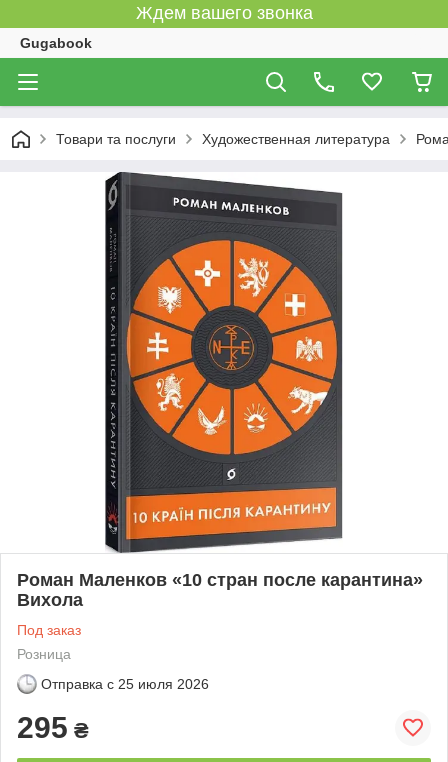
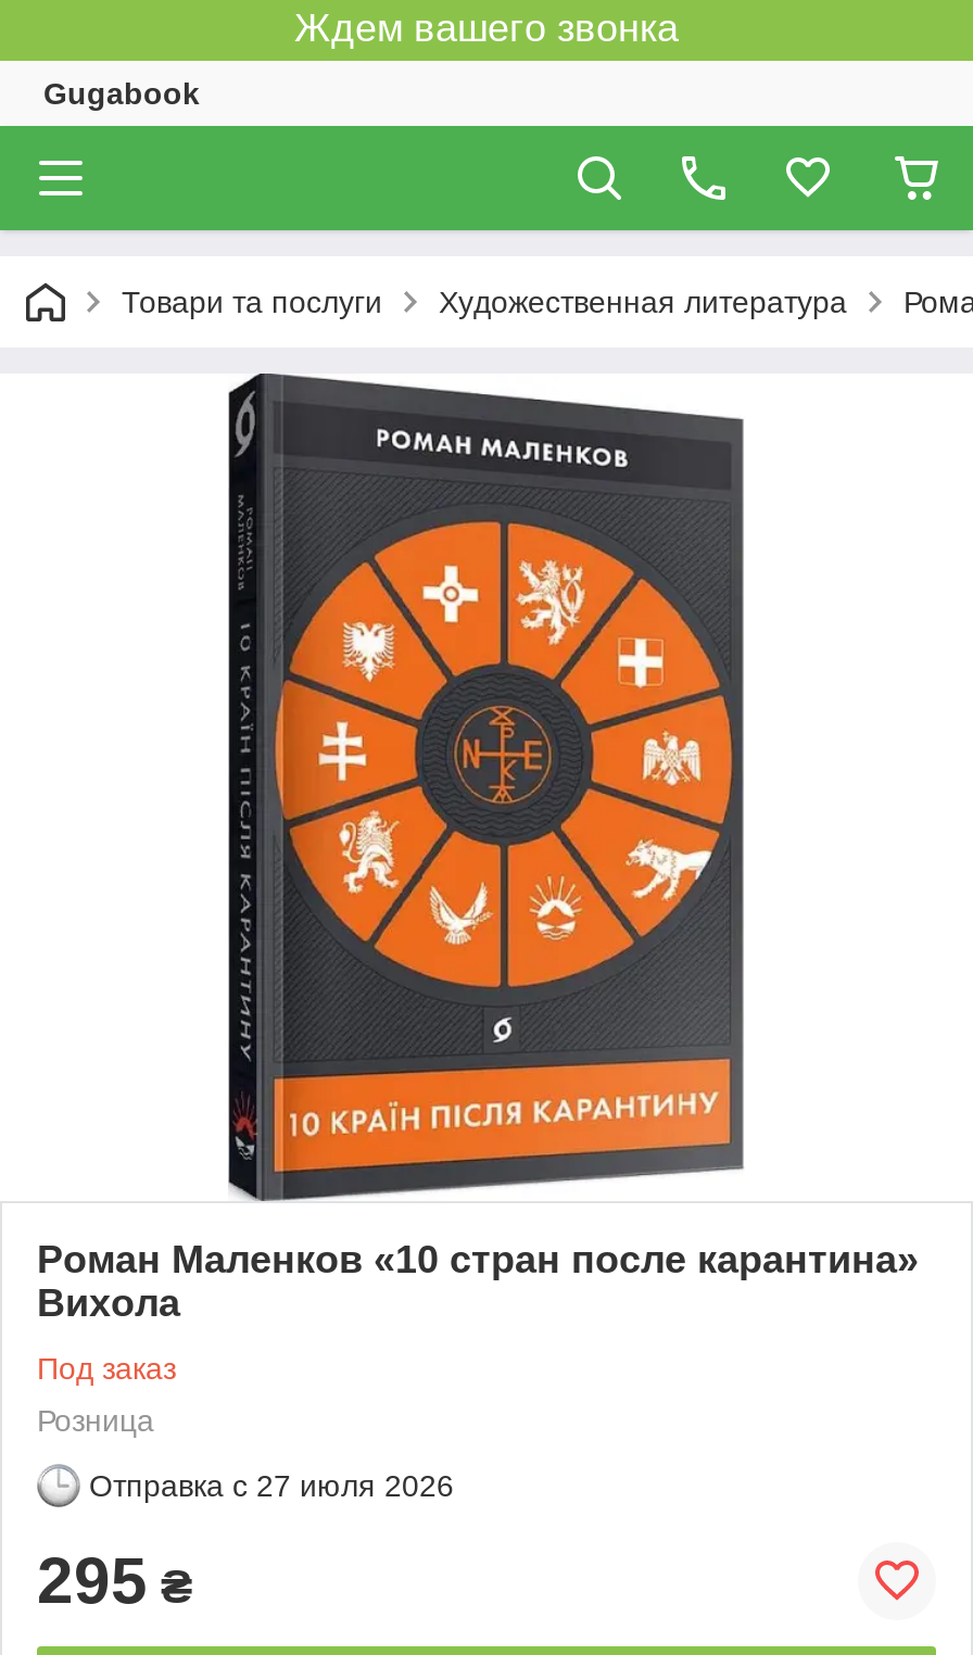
- Отправка с 25 июля 2026
+ Отправка с 27 июля 2026
